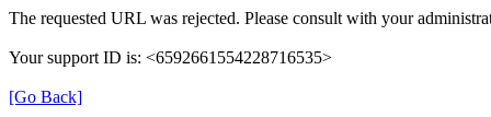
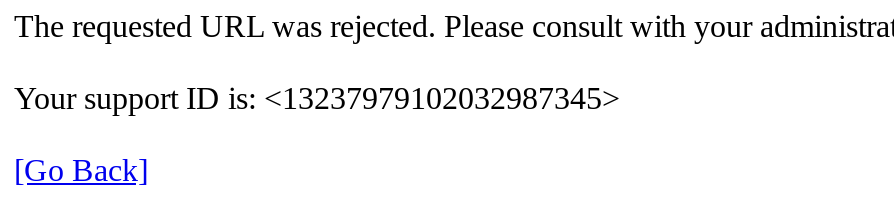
- Your support ID is: <6592661554228716535>
+ Your support ID is: <13237979102032987345>
